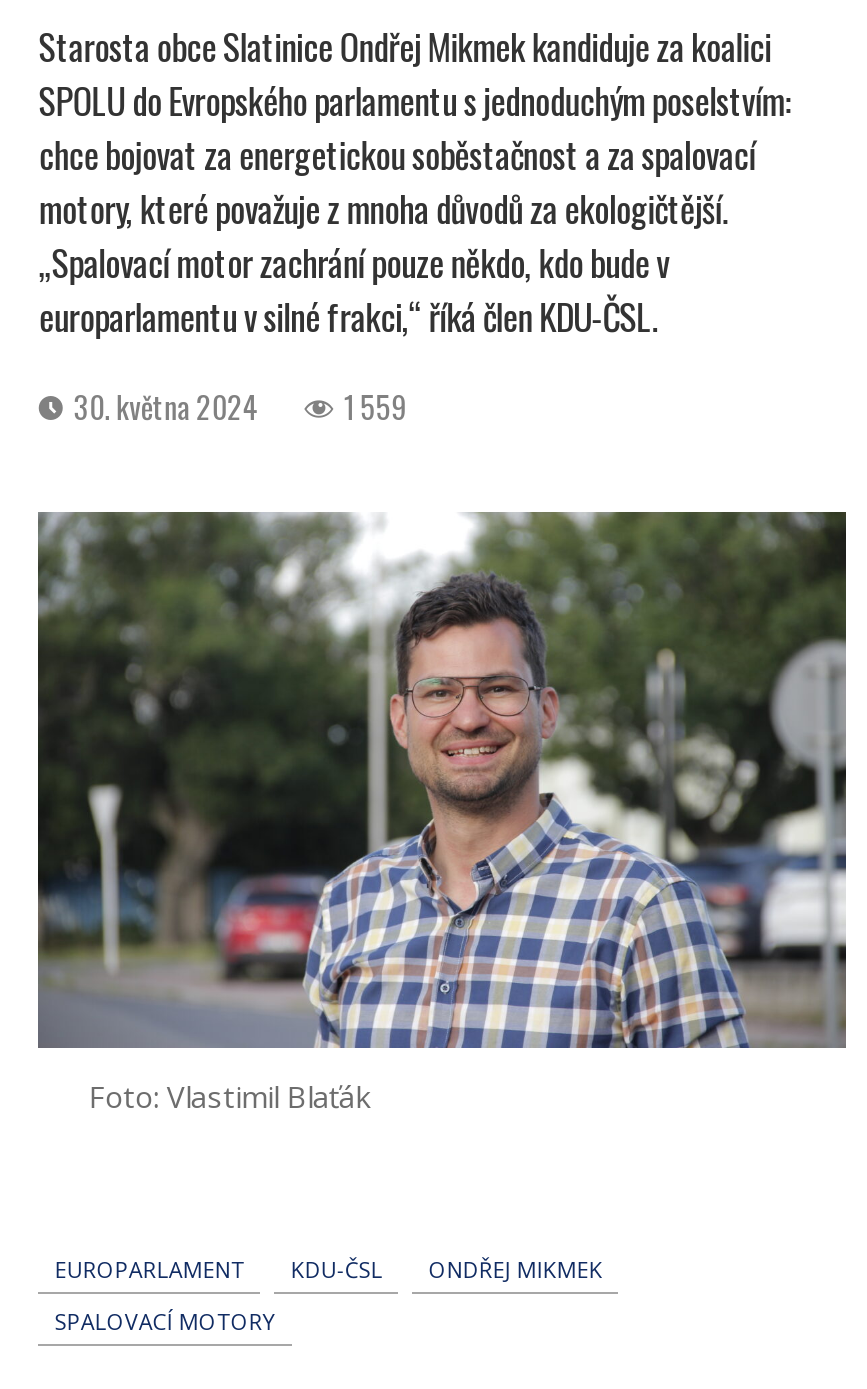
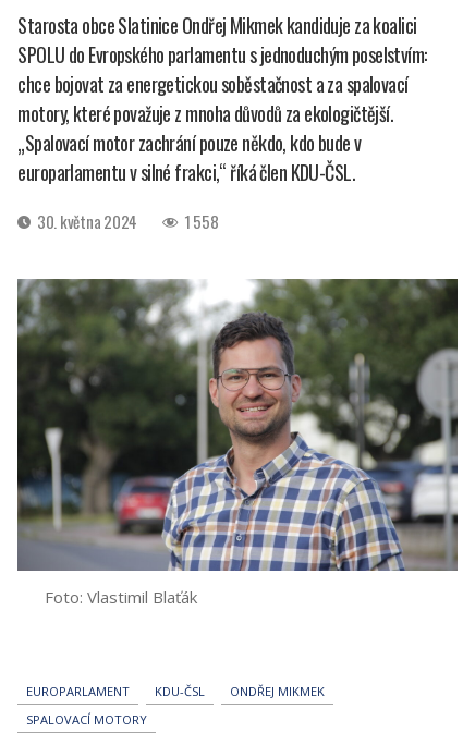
- 1 559
+ 1 558
